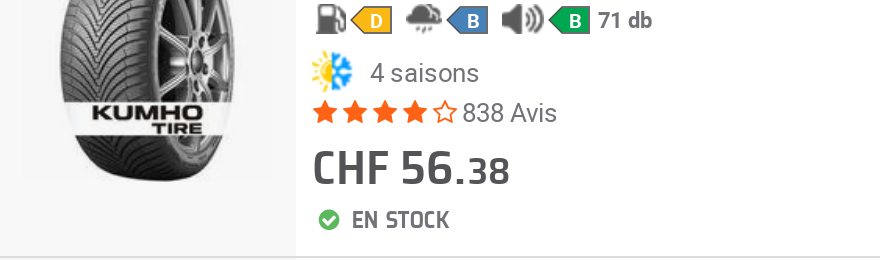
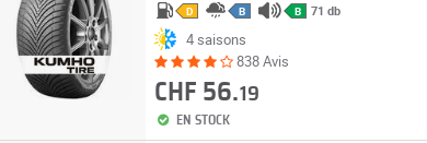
- CHF 56.38
+ CHF 56.19
